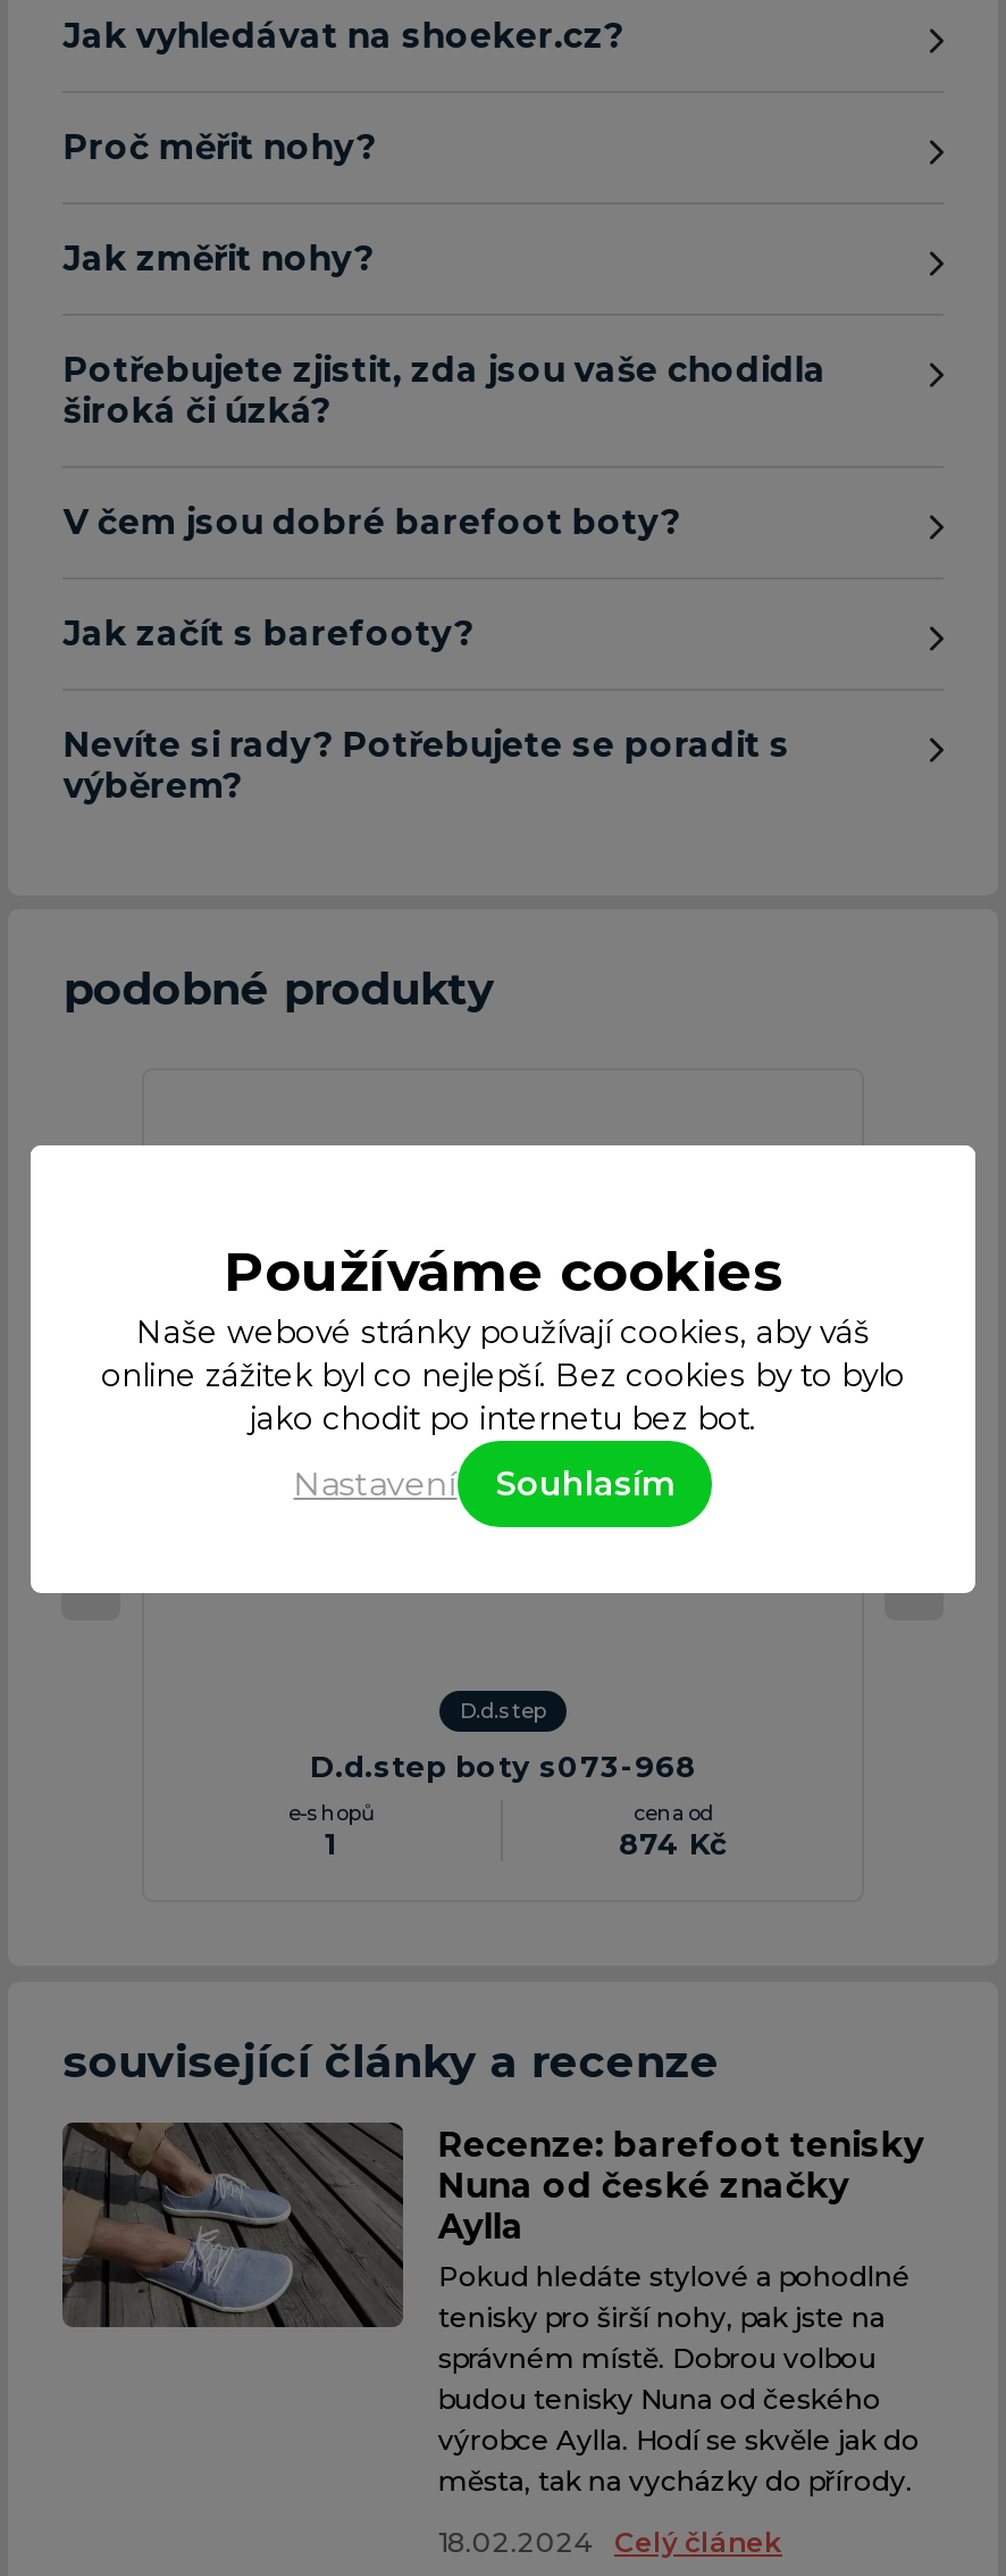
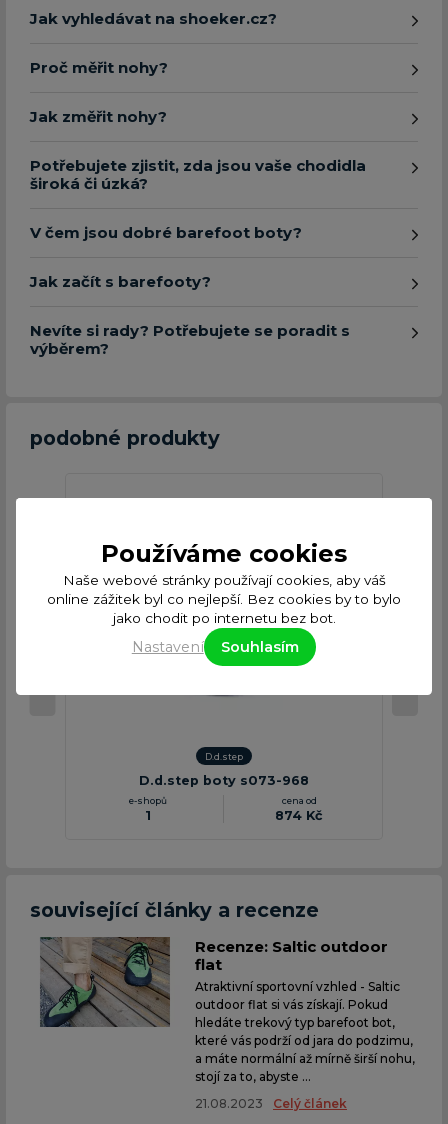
- [image]
- Recenze: barefoot tenisky
- Nuna od české značky
- Aylla
- Pokud hledáte stylové a pohodlné
- tenisky pro širší nohy, pak jste na
- správném místě. Dobrou volbou
- budou tenisky Nuna od českého
- výrobce Aylla. Hodí se skvěle jak do
- města, tak na vycházky do přírody.
+ [image]
+ Recenze: Saltic outdoor
+ flat
+ Atraktivní sportovní vzhled - Saltic
+ outdoor flat si vás získají. Pokud
+ hledáte trekový typ barefoot bot,
+ které vás podrží od jara do podzimu,
+ a máte normální až mírně širší nohu,
+ stojí za to, abyste ...

- 18.02.2024 Celý článek
+ 21.08.2023 Celý článek
